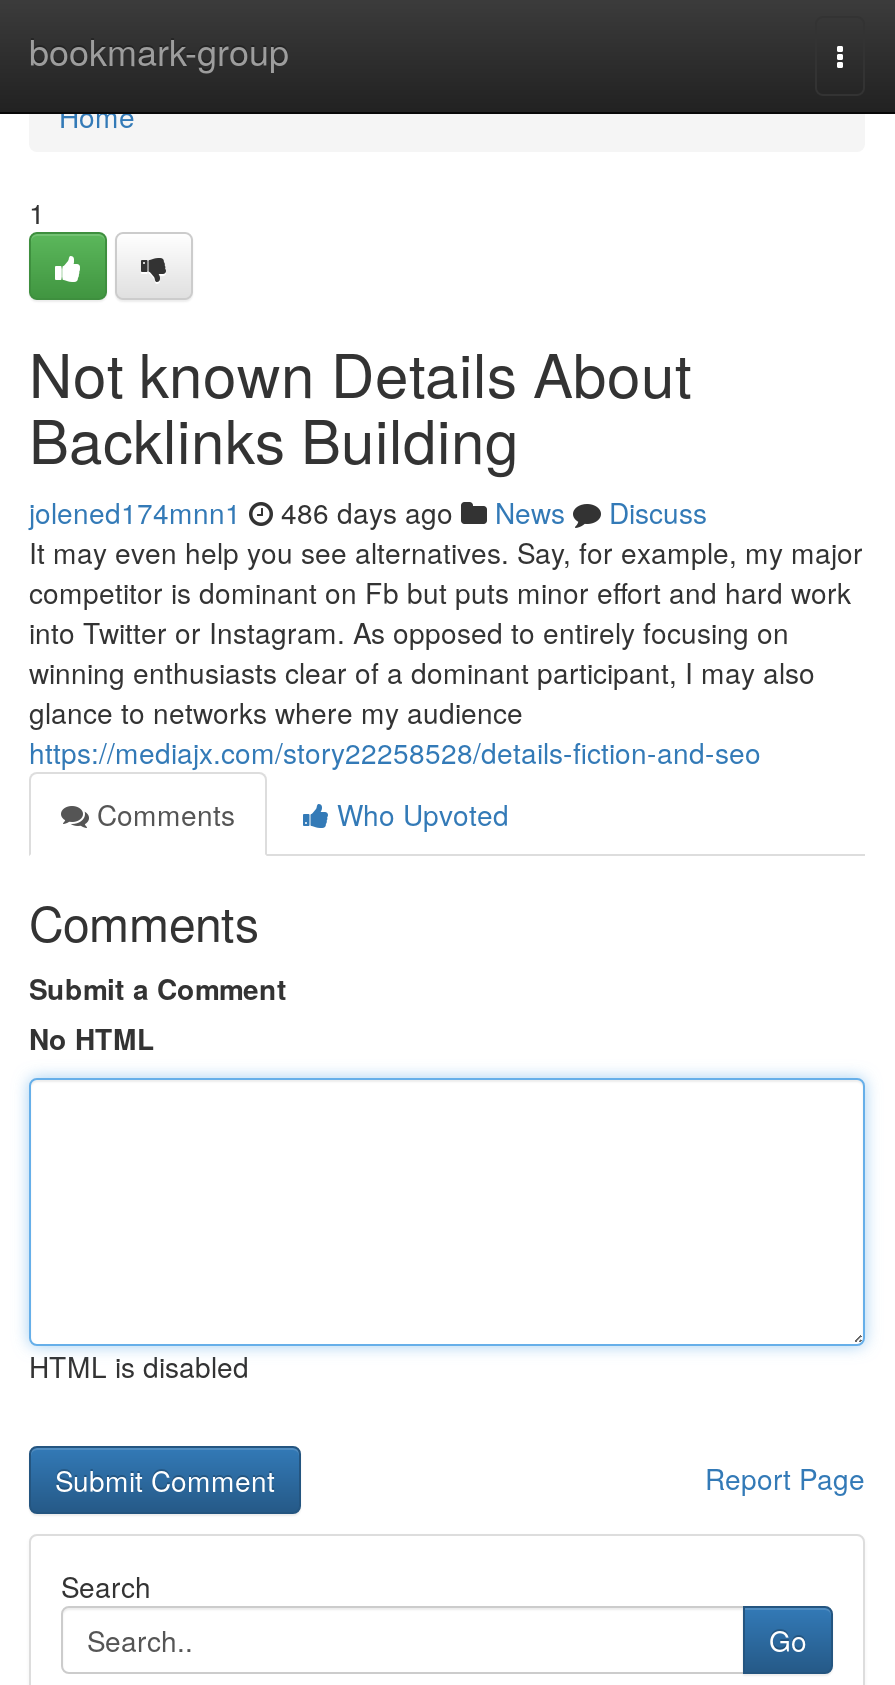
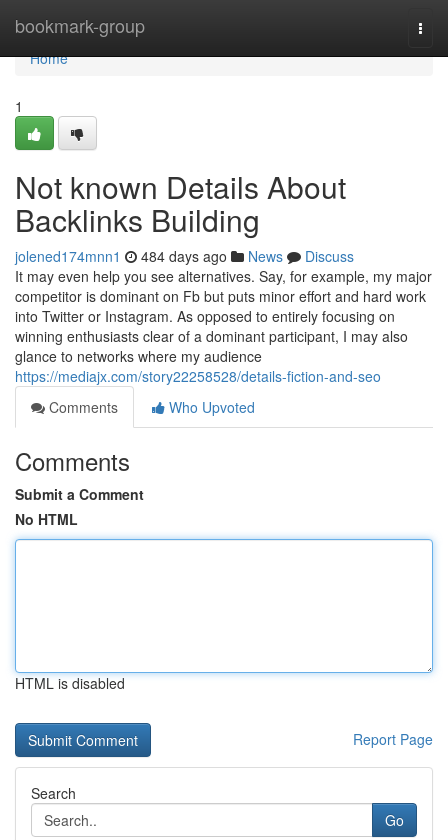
- jolened174mnn1 486 days ago News Discuss
+ jolened174mnn1 484 days ago News Discuss
